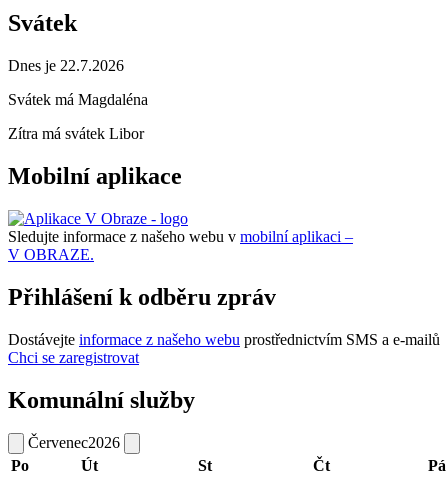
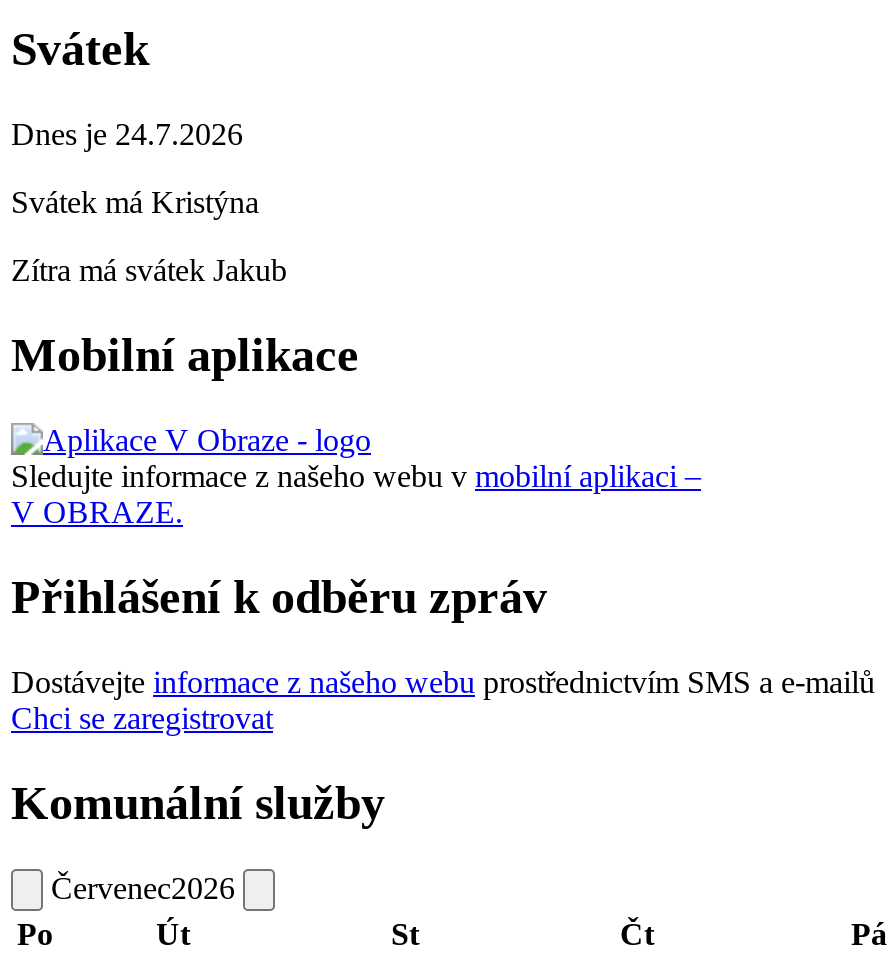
- Dnes je 22.7.2026
+ Dnes je 24.7.2026

- Svátek má Magdaléna
+ Svátek má Kristýna

- Zítra má svátek Libor
+ Zítra má svátek Jakub
